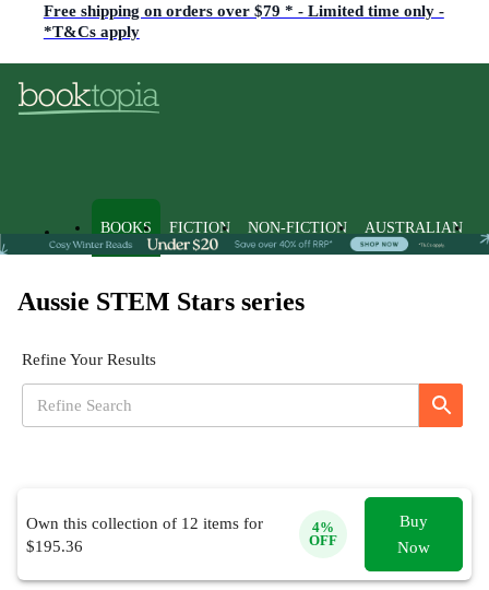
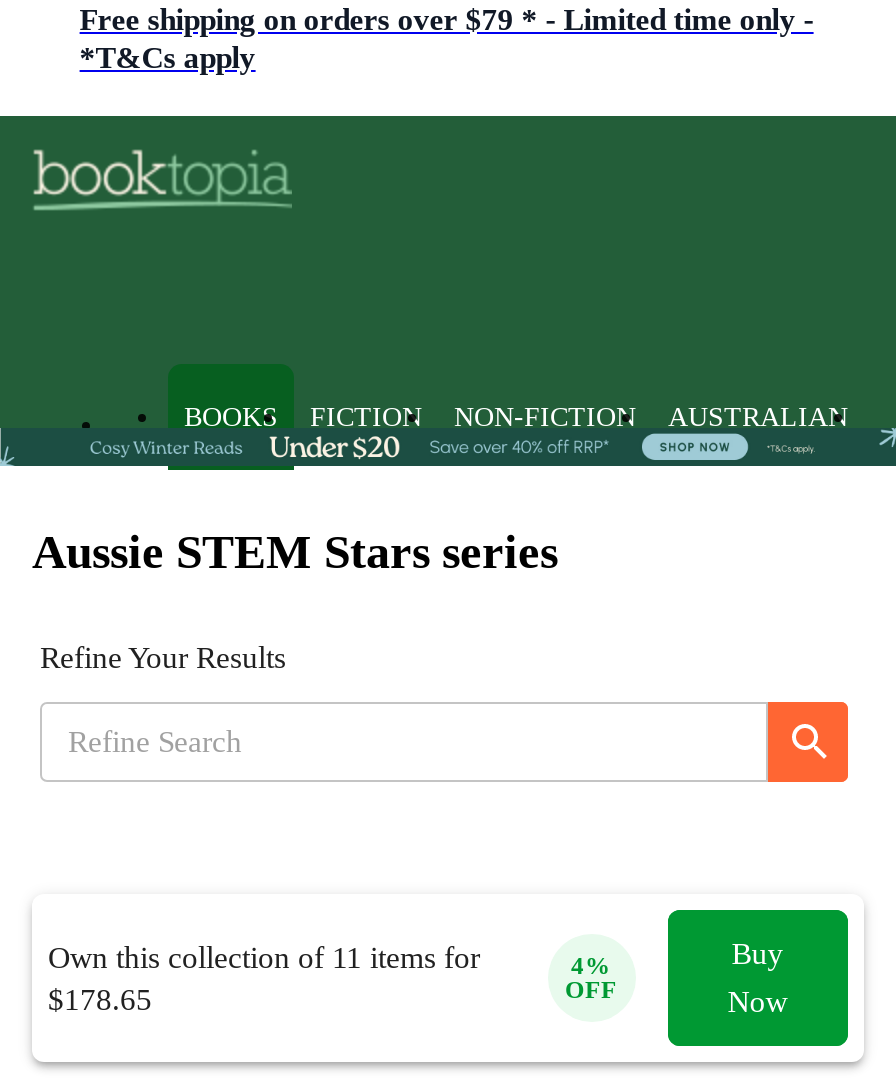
- Own this collection of 12 items for
+ Own this collection of 11 items for

- $195.36
+ $178.65
